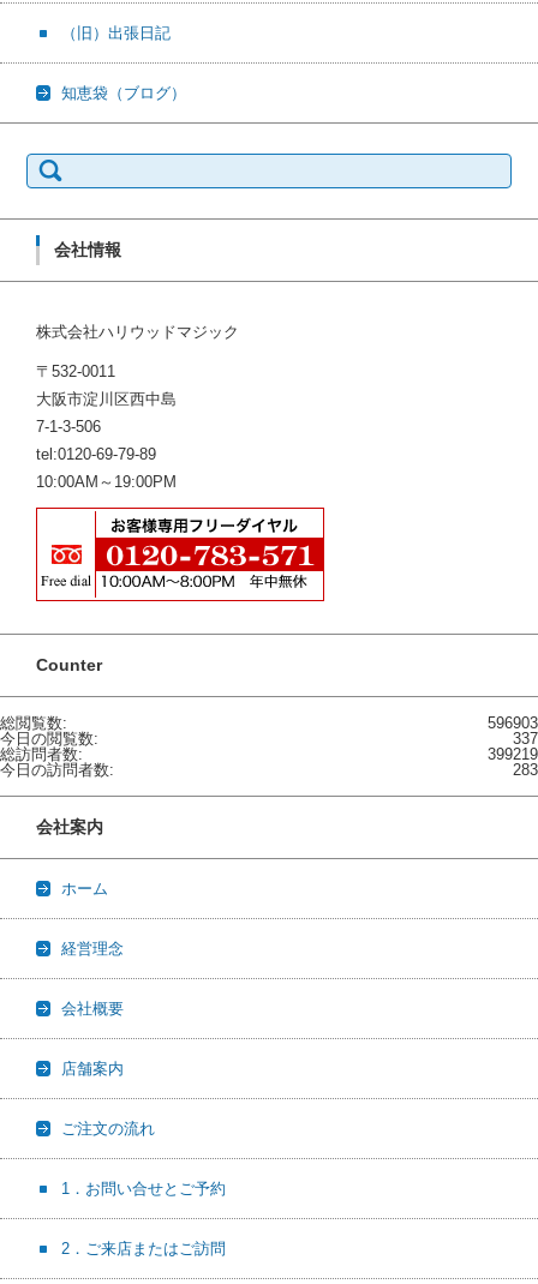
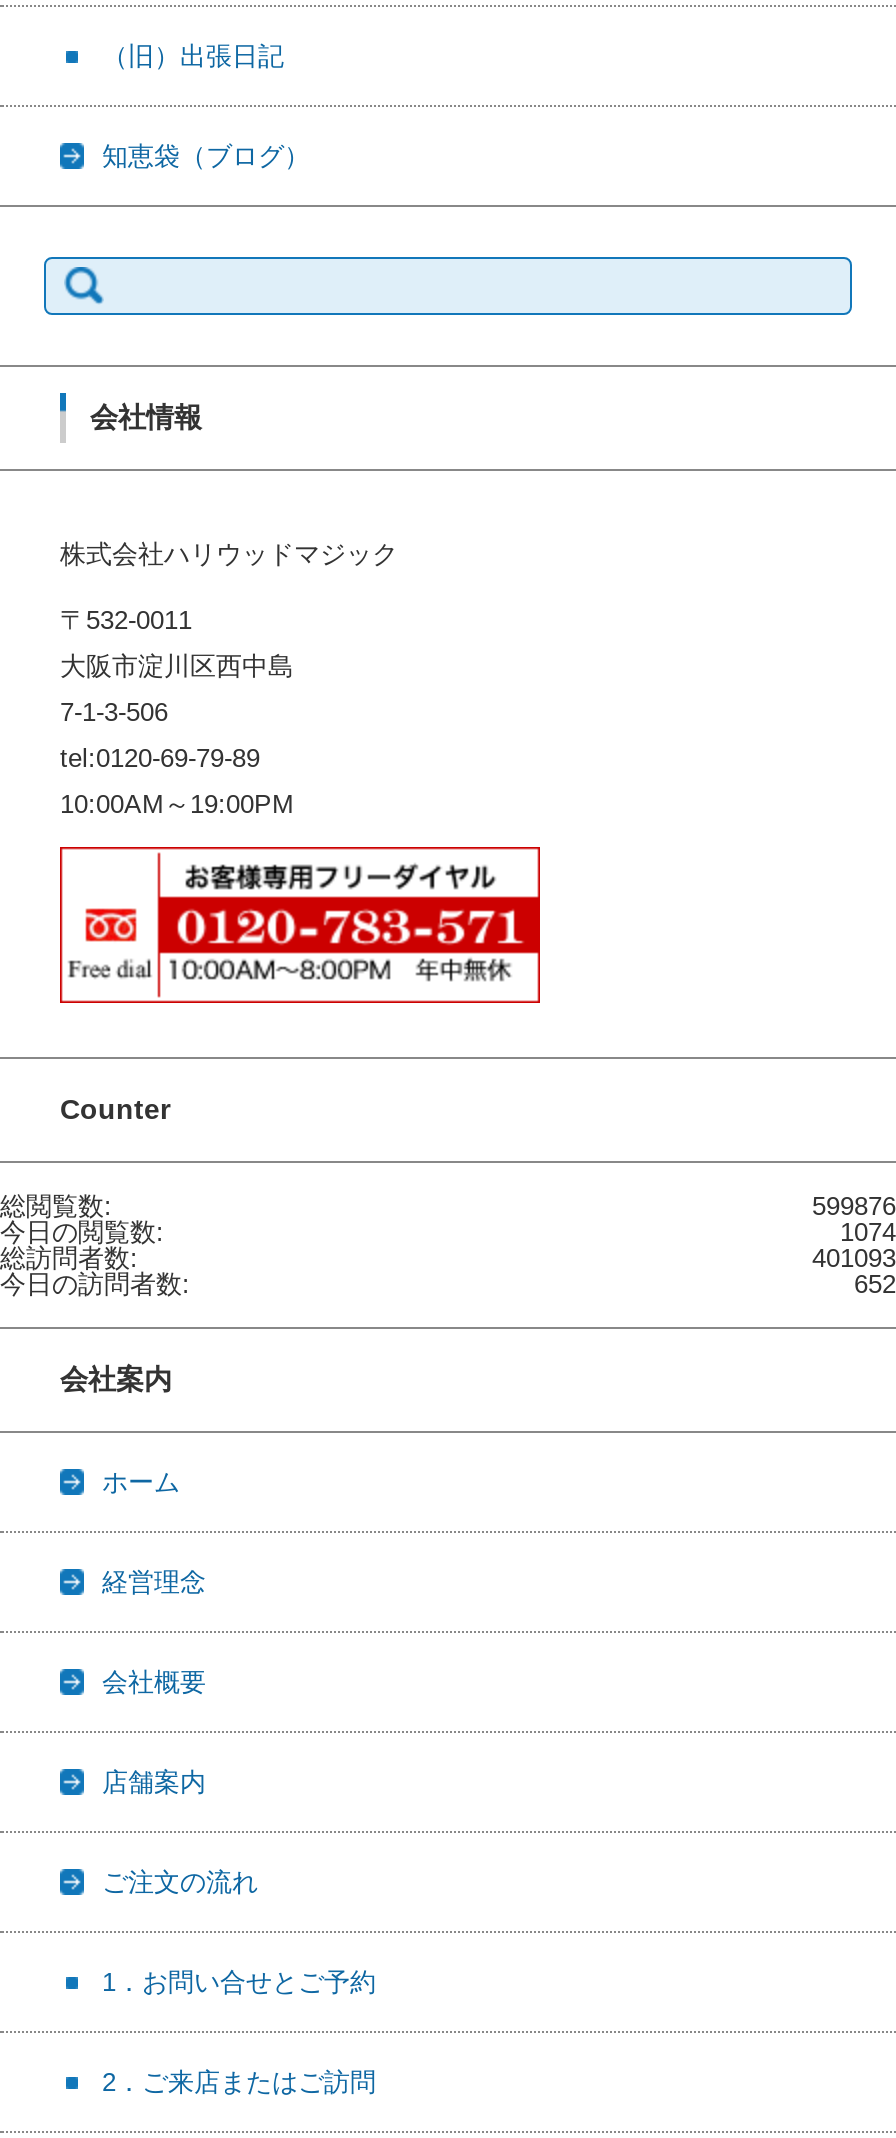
- 596903
+ 599876

- 337
+ 1074

- 399219
+ 401093

- 283
+ 652
